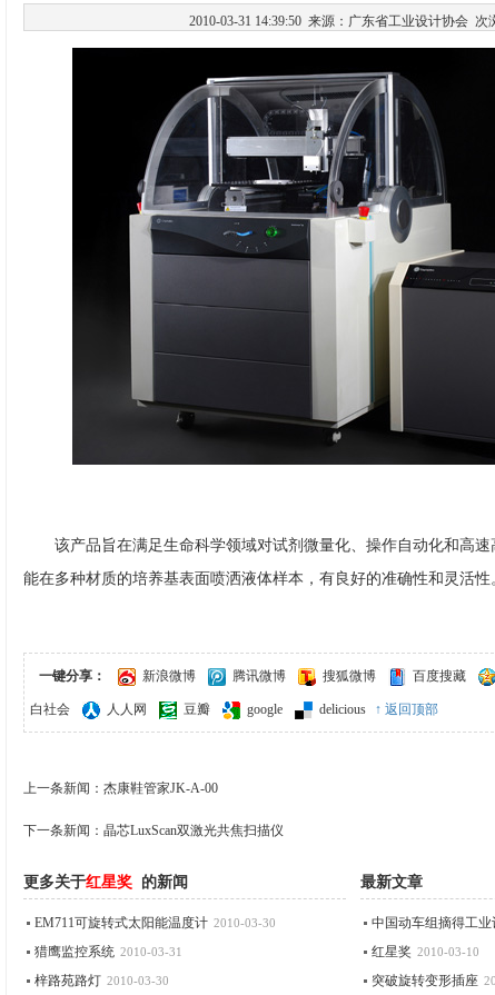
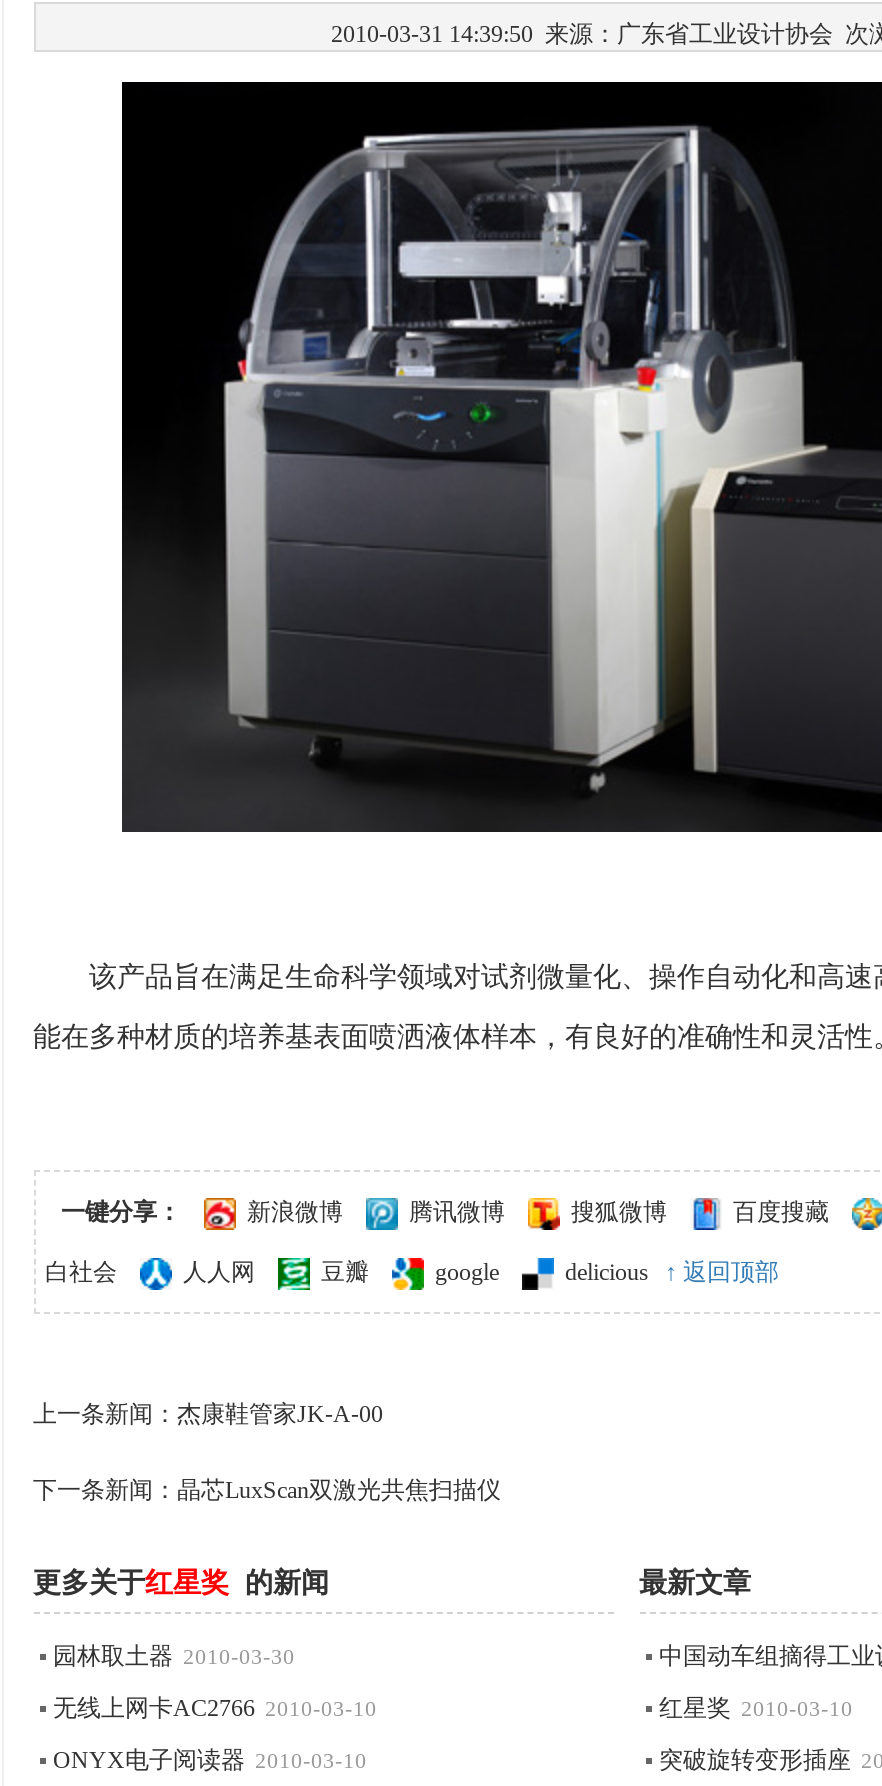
- EM711可旋转式太阳能温度计 2010-03-30
+ 园林取土器 2010-03-30

- 猎鹰监控系统 2010-03-31
+ 无线上网卡AC2766 2010-03-10

- 梓路苑路灯 2010-03-30
+ ONYX电子阅读器 2010-03-10
